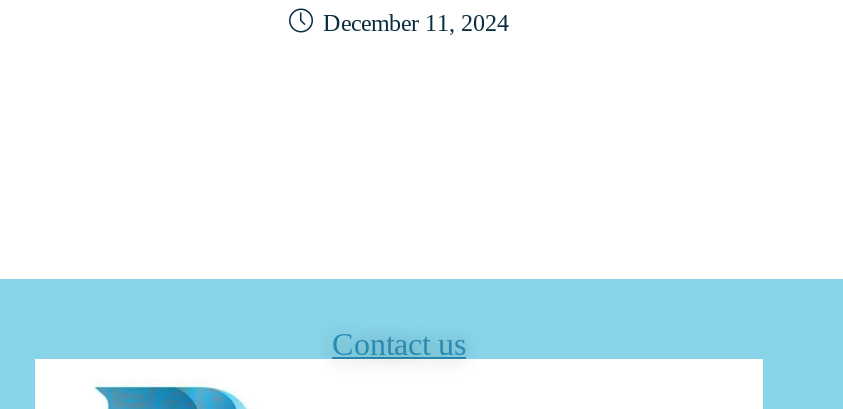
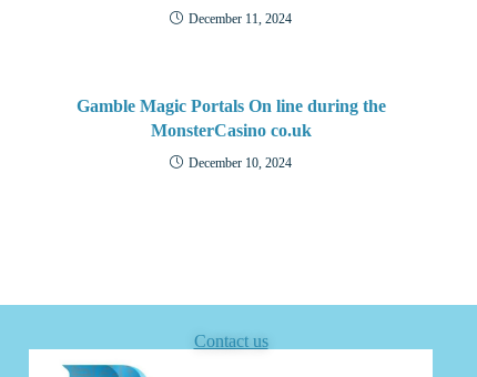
+ Gamble Magic Portals On line during the
+ MonsterCasino co.uk
+ December 10, 2024
